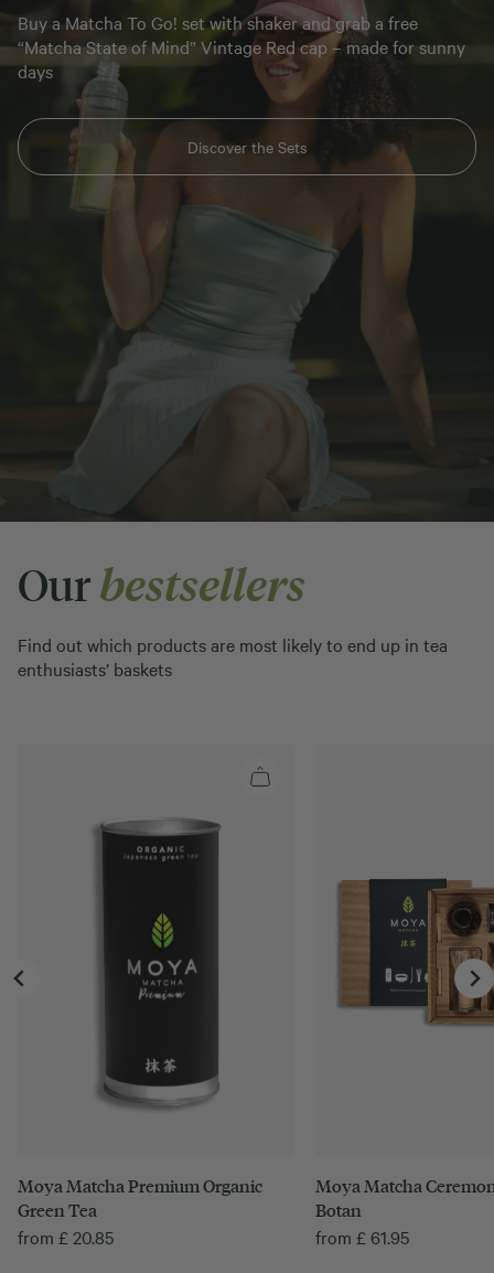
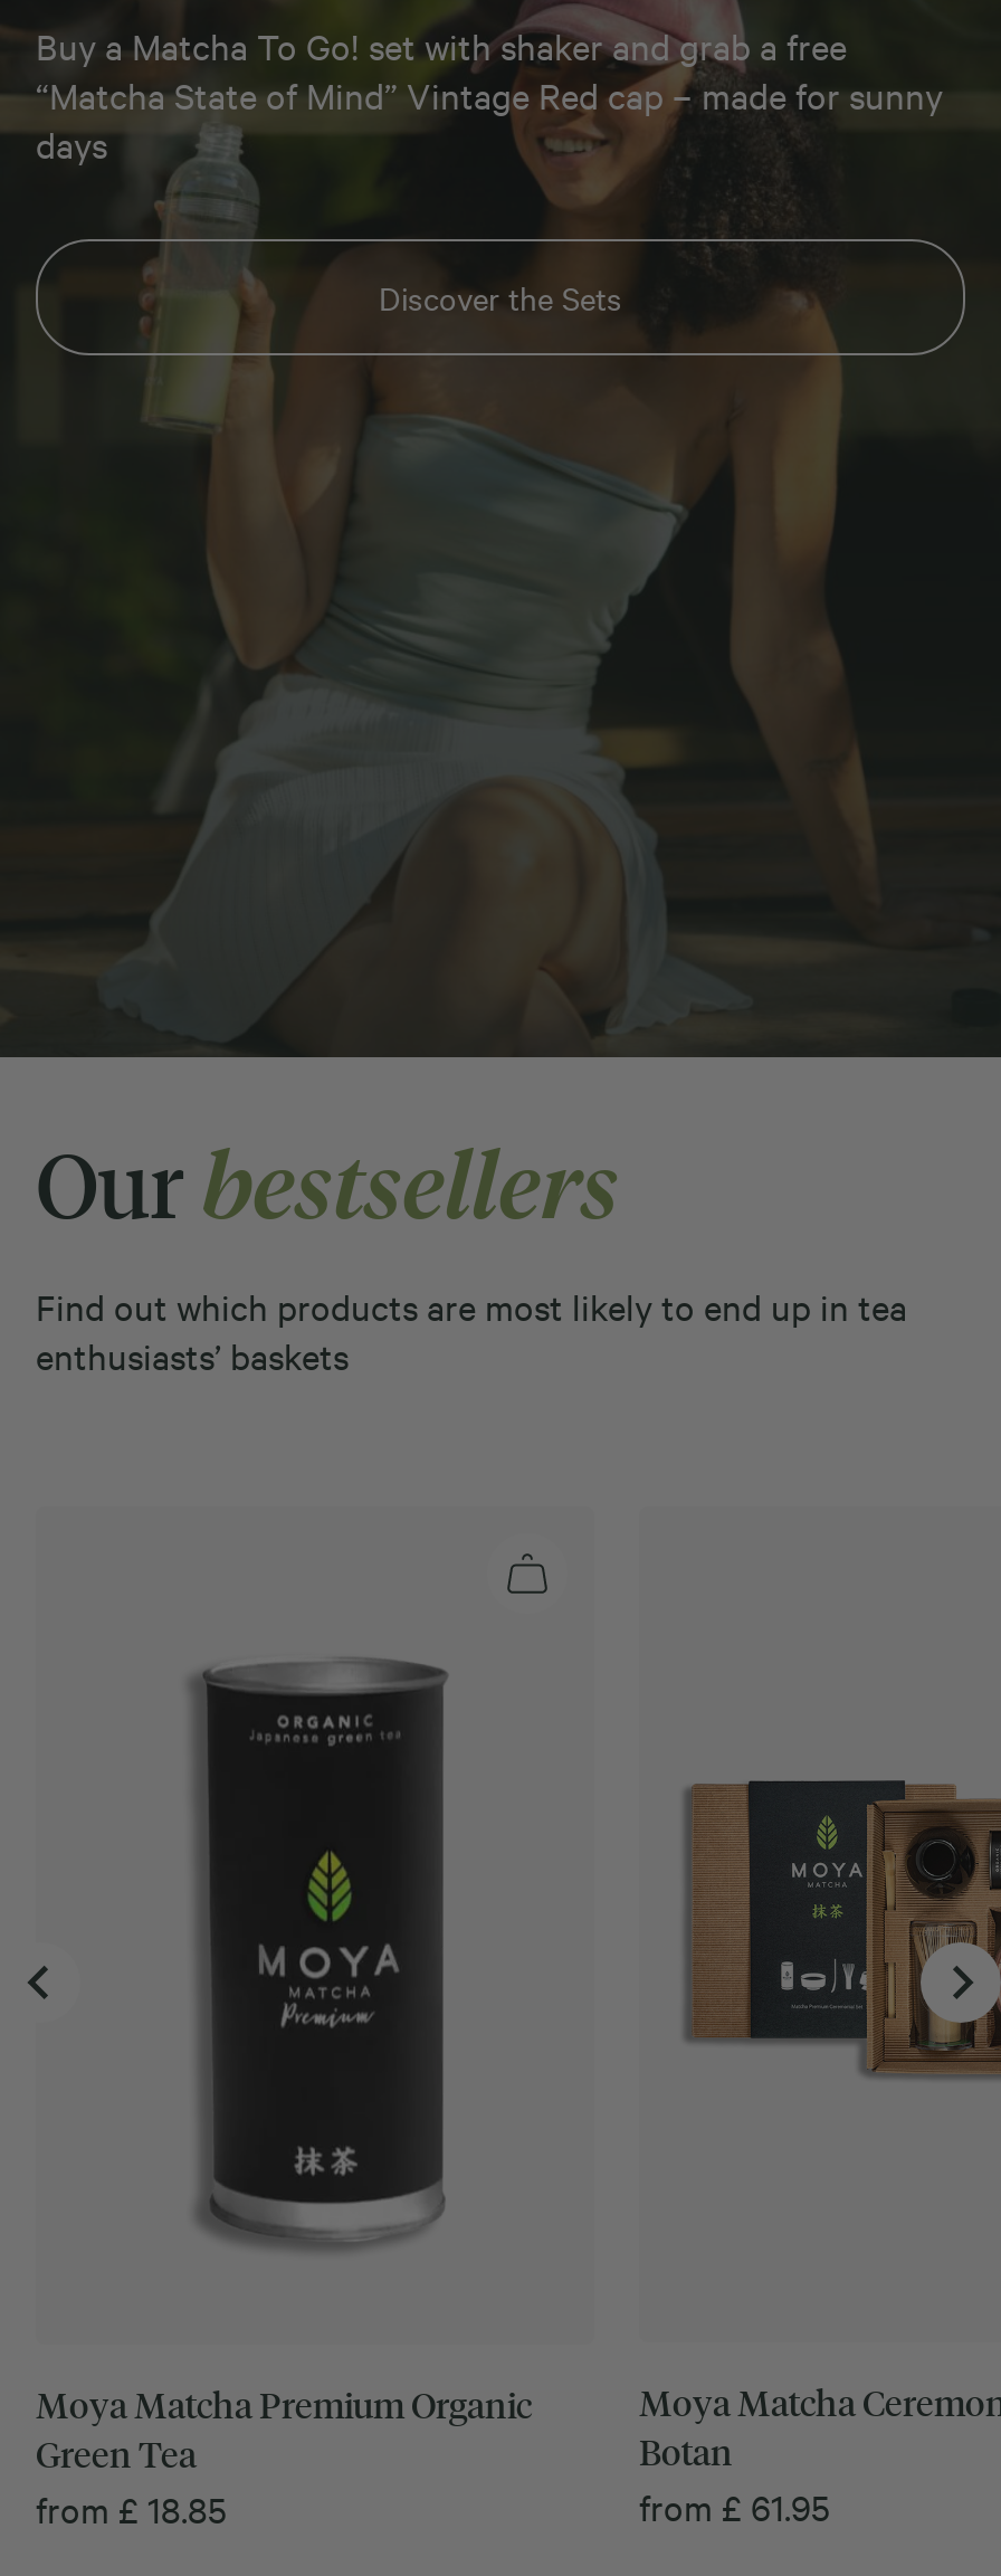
- from £20.85
+ from £18.85
